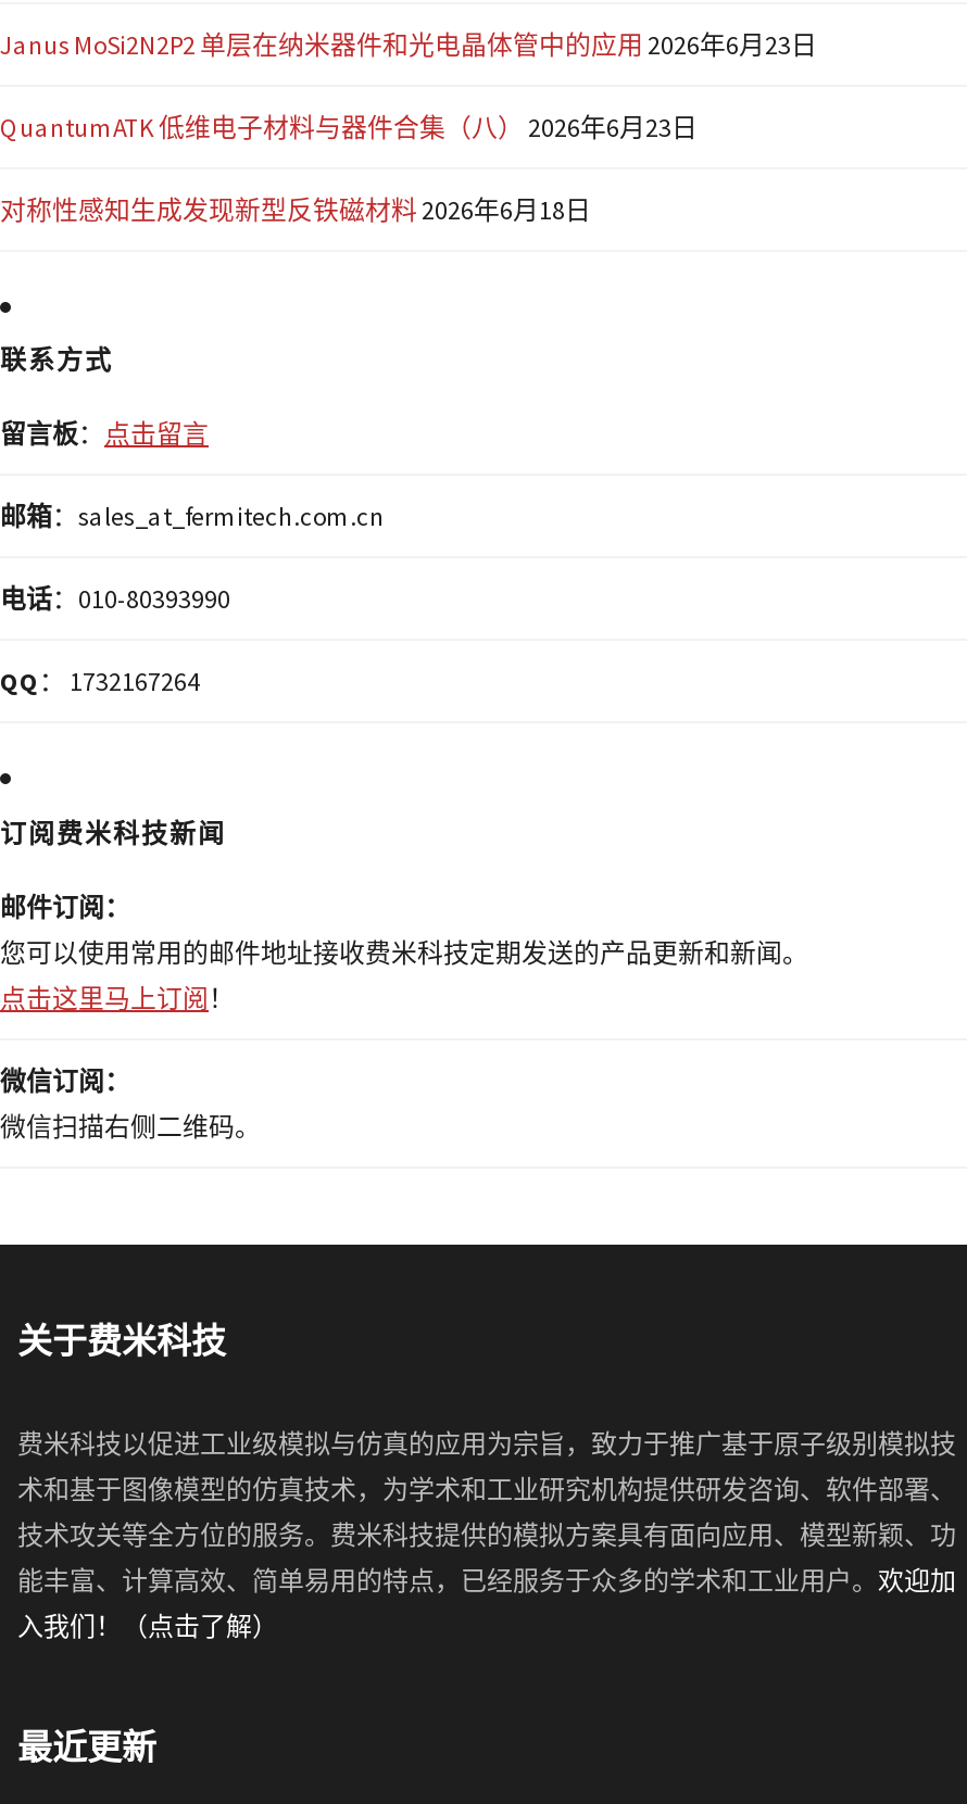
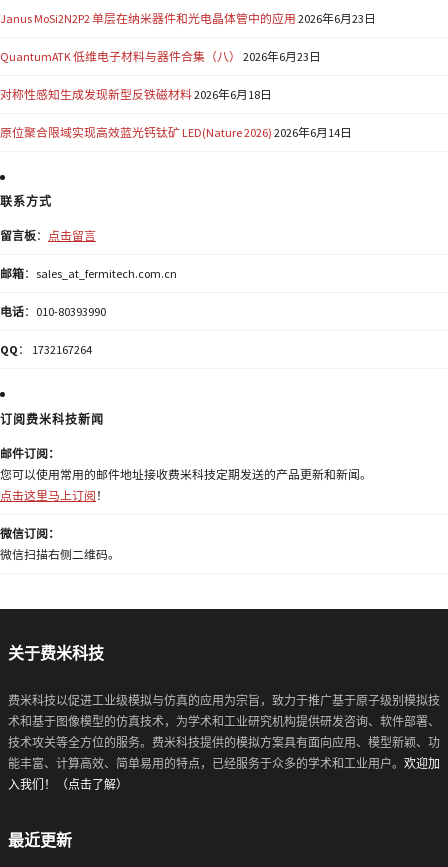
+ 原位聚合限域实现高效蓝光钙钛矿 LED(Nature 2026) 2026年6月14日
